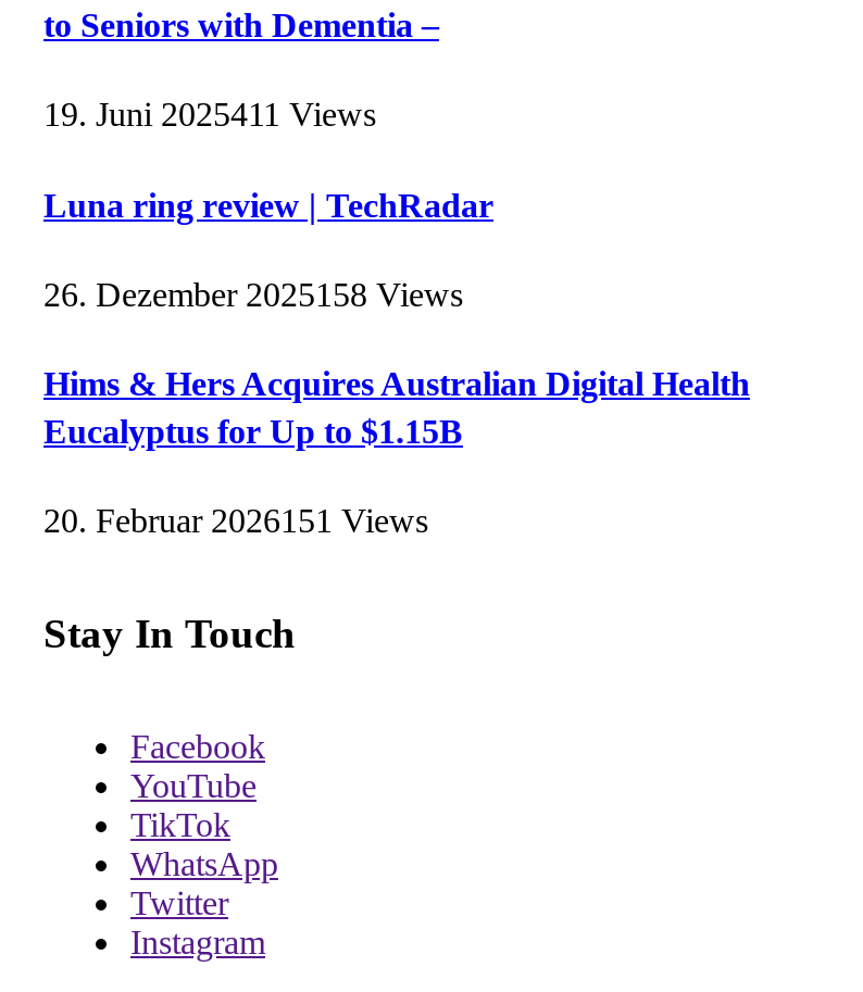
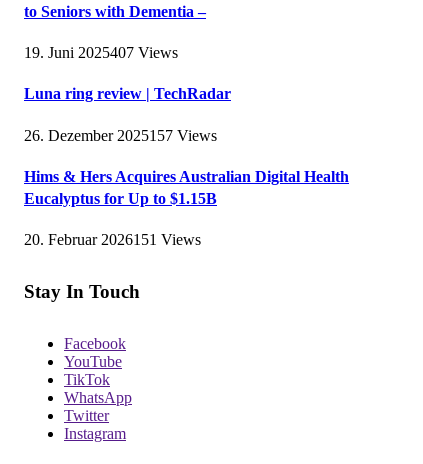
- 19. Juni 2025411 Views
+ 19. Juni 2025407 Views

- 26. Dezember 2025158 Views
+ 26. Dezember 2025157 Views
